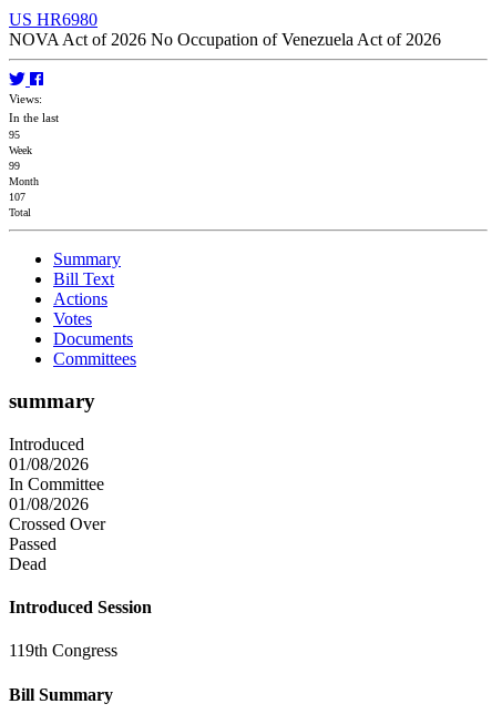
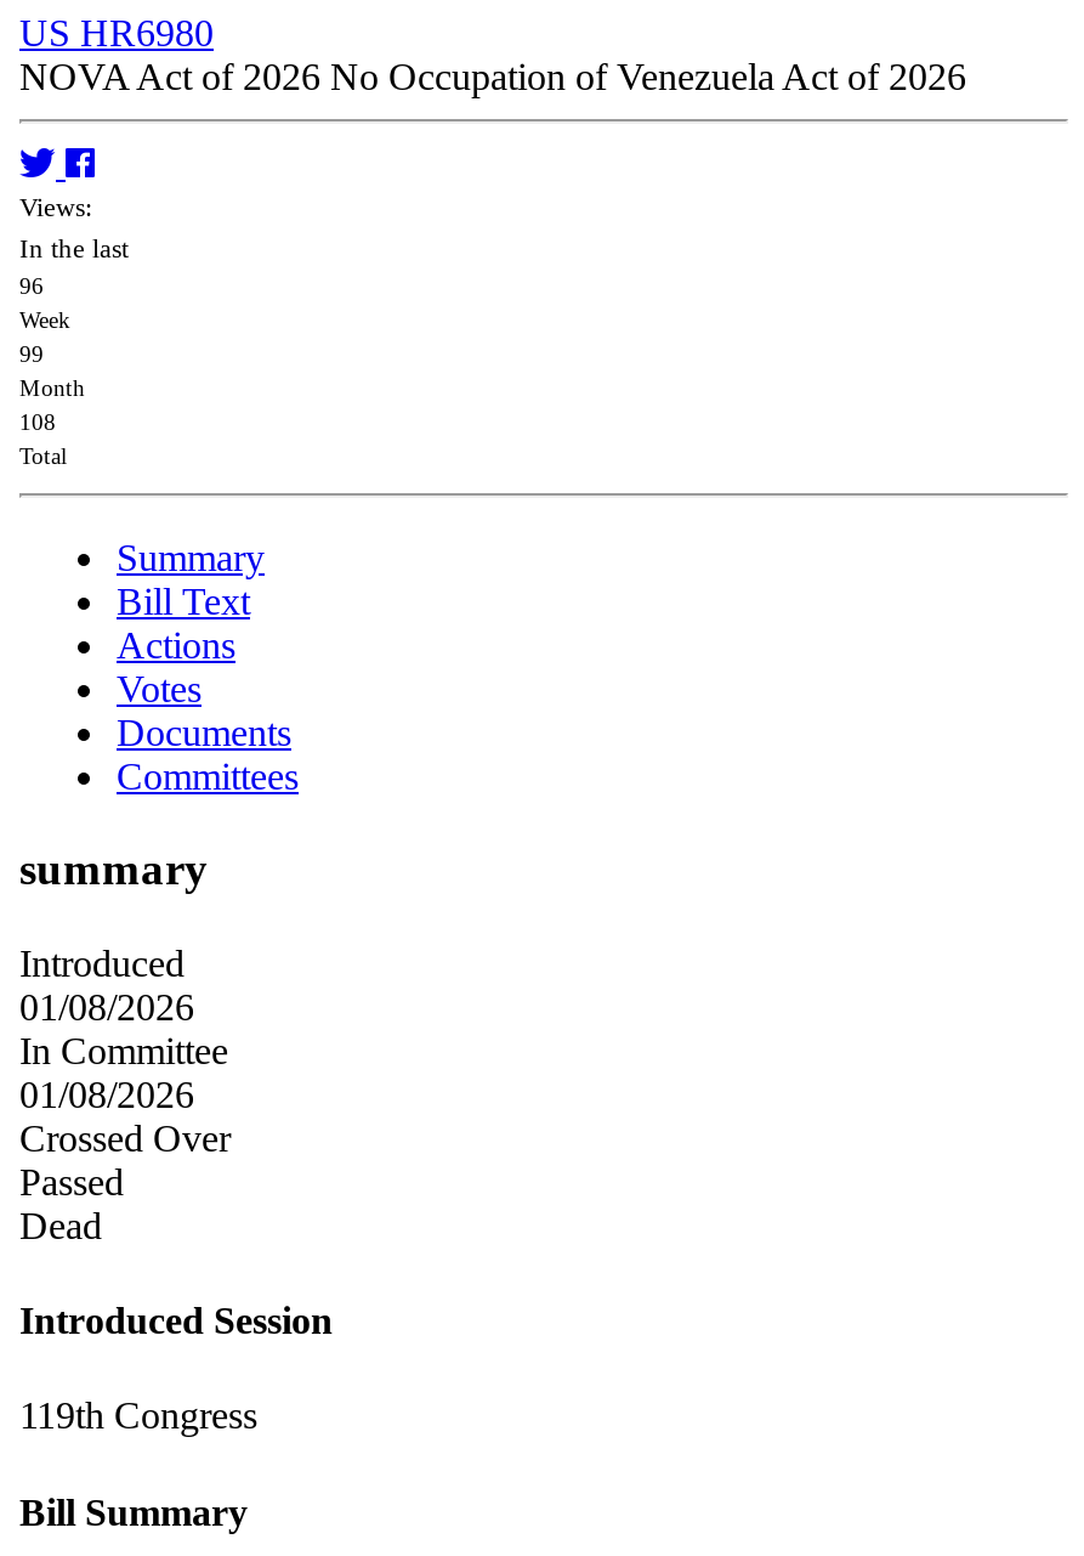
- 95
+ 96

- 107
+ 108
